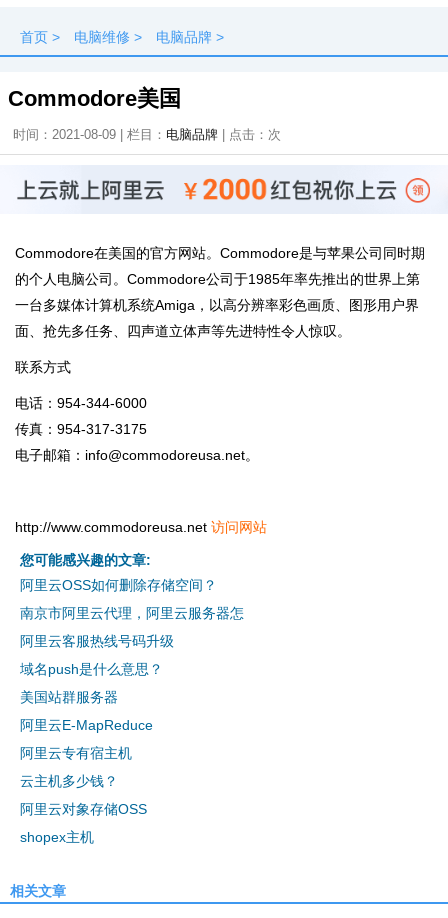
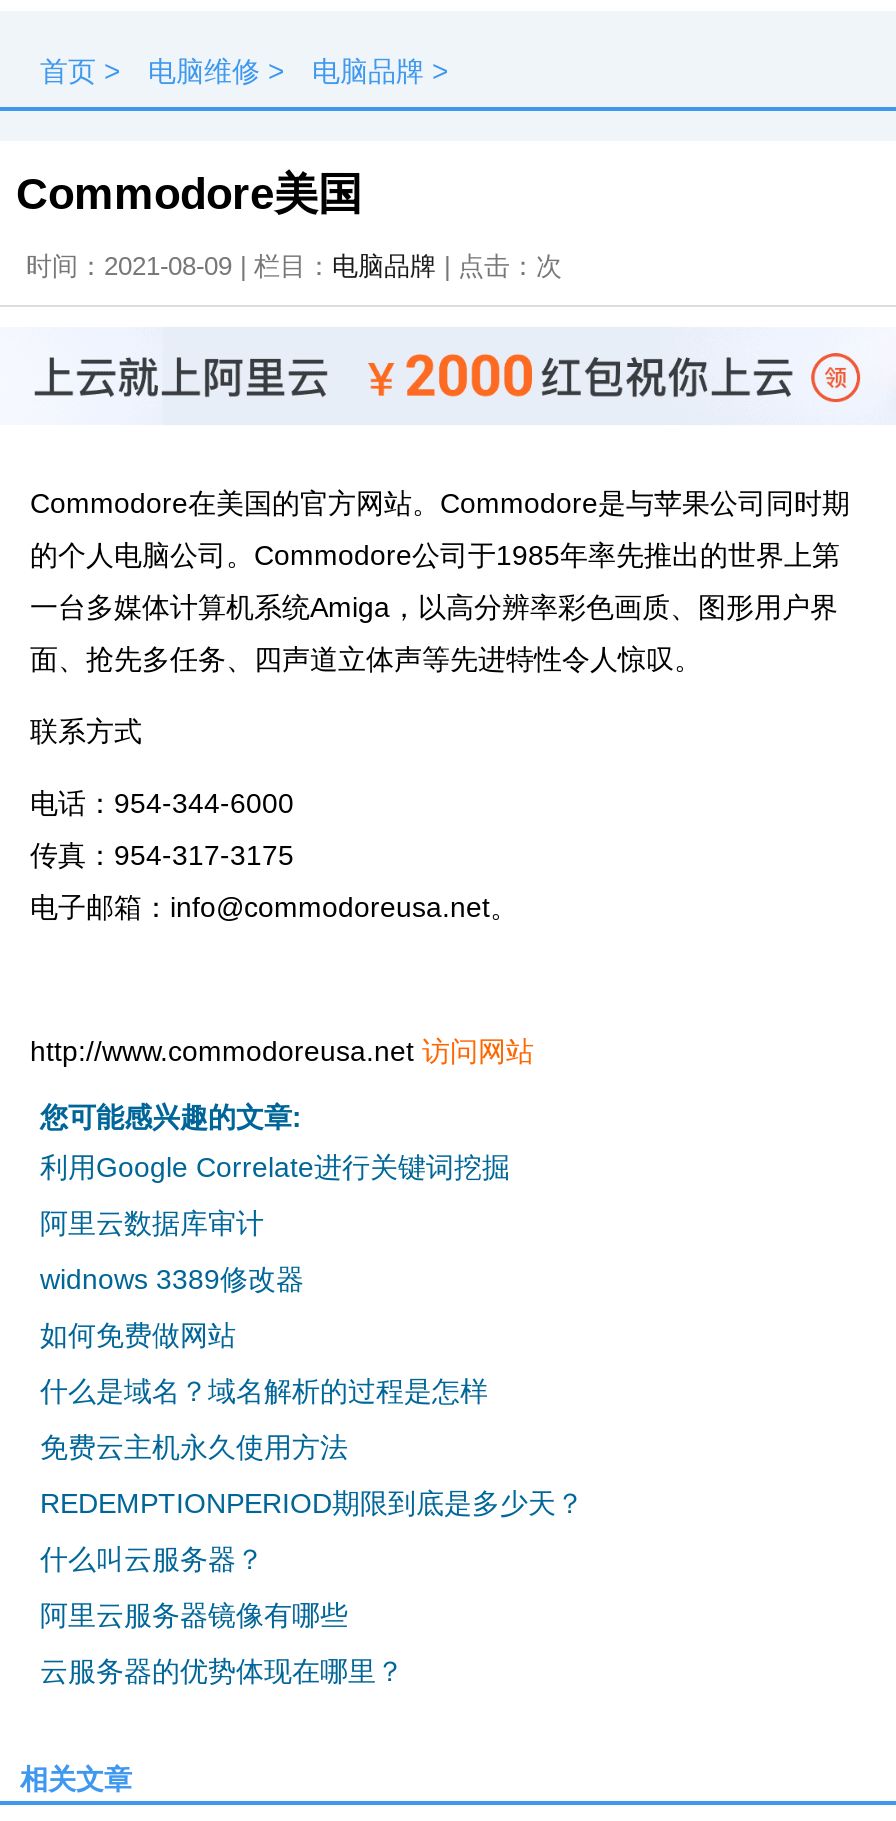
- 阿里云OSS如何删除存储空间？
+ 利用Google Correlate进行关键词挖掘

- 南京市阿里云代理，阿里云服务器怎
+ 阿里云数据库审计

- 阿里云客服热线号码升级
+ widnows 3389修改器

- 域名push是什么意思？
+ 如何免费做网站

- 美国站群服务器
+ 什么是域名？域名解析的过程是怎样

- 阿里云E-MapReduce
+ 免费云主机永久使用方法

- 阿里云专有宿主机
+ REDEMPTIONPERIOD期限到底是多少天？

- 云主机多少钱？
+ 什么叫云服务器？

- 阿里云对象存储OSS
+ 阿里云服务器镜像有哪些

- shopex主机
+ 云服务器的优势体现在哪里？
